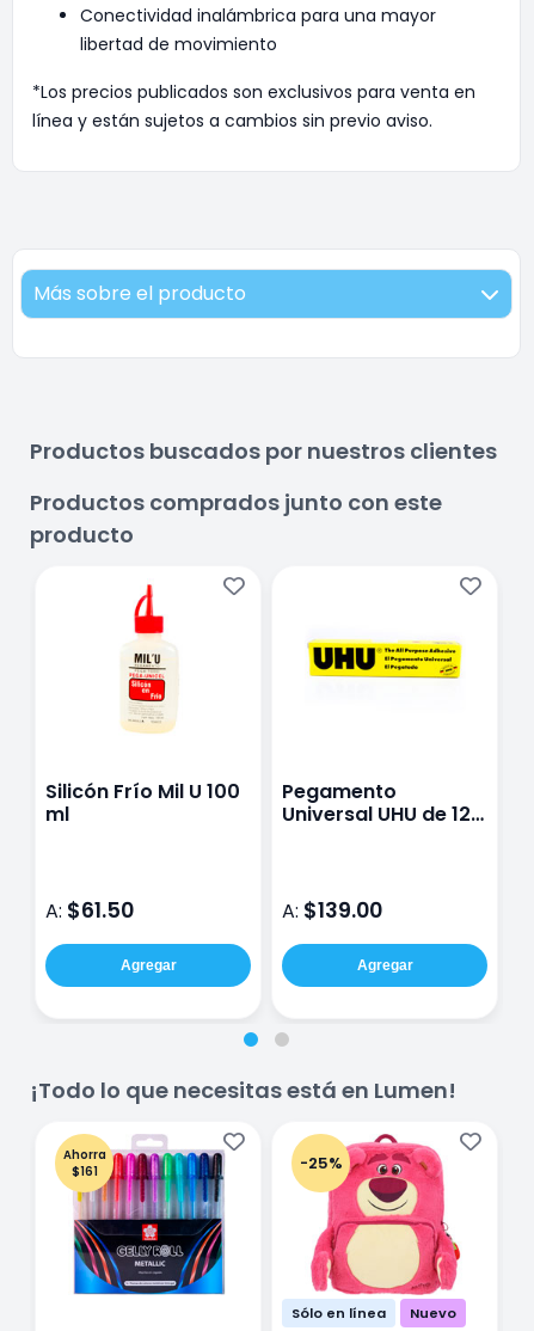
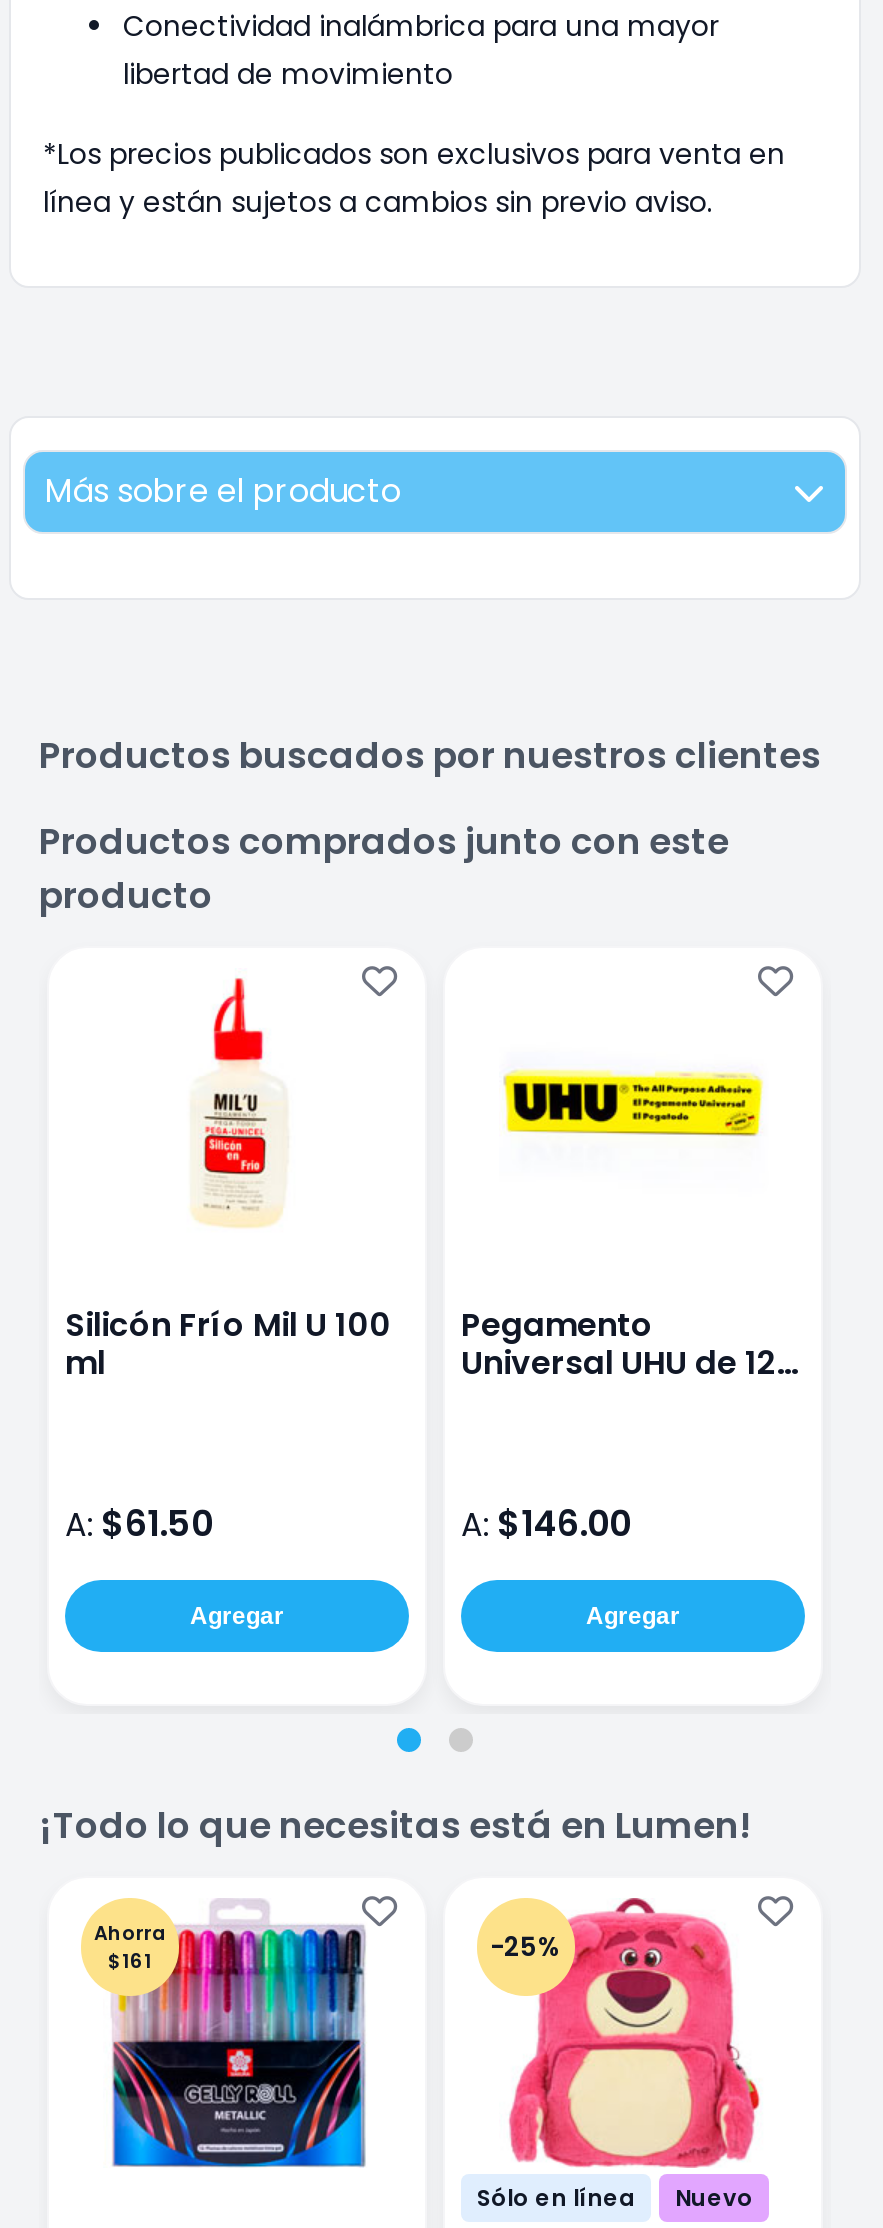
- A: $139.00
+ A: $146.00
